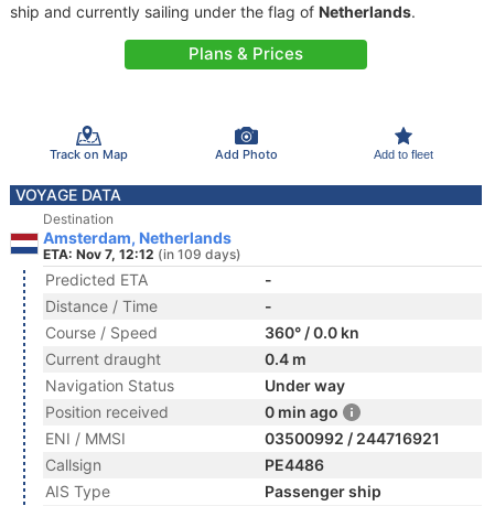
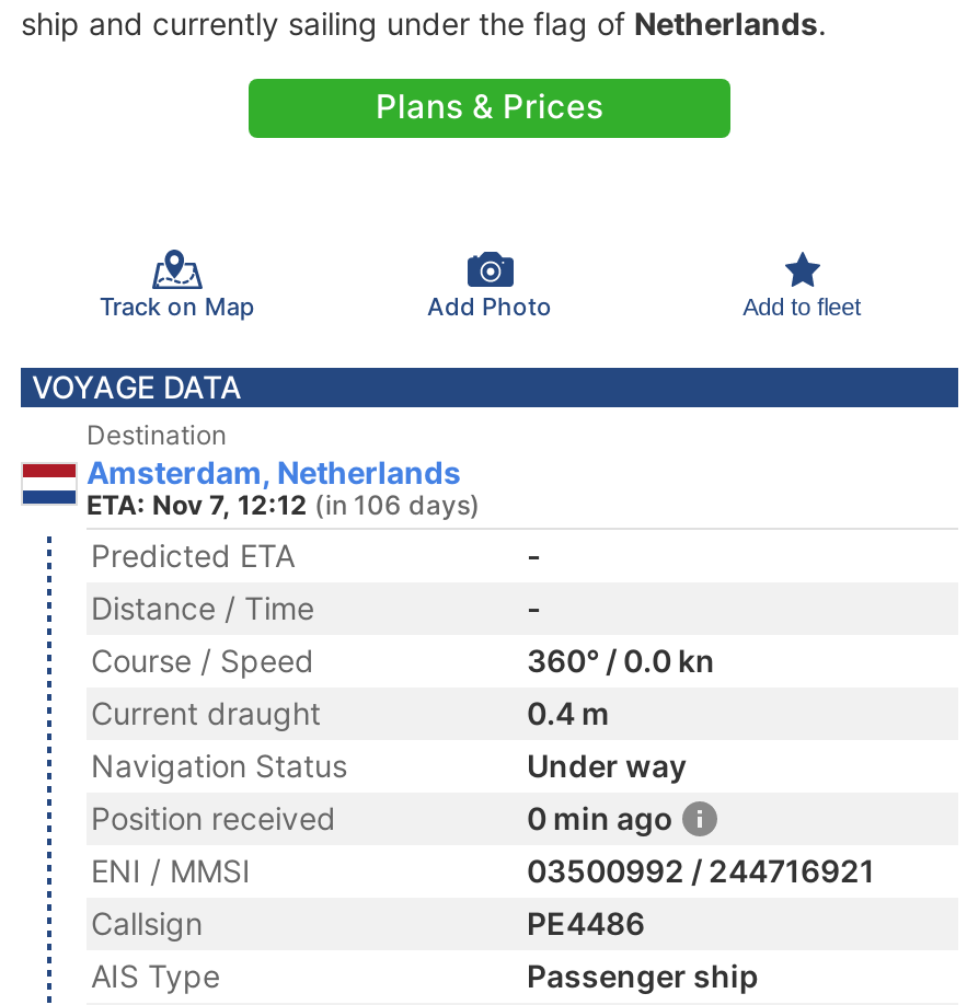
- ETA: Nov 7, 12:12 (in 109 days)
+ ETA: Nov 7, 12:12 (in 106 days)
